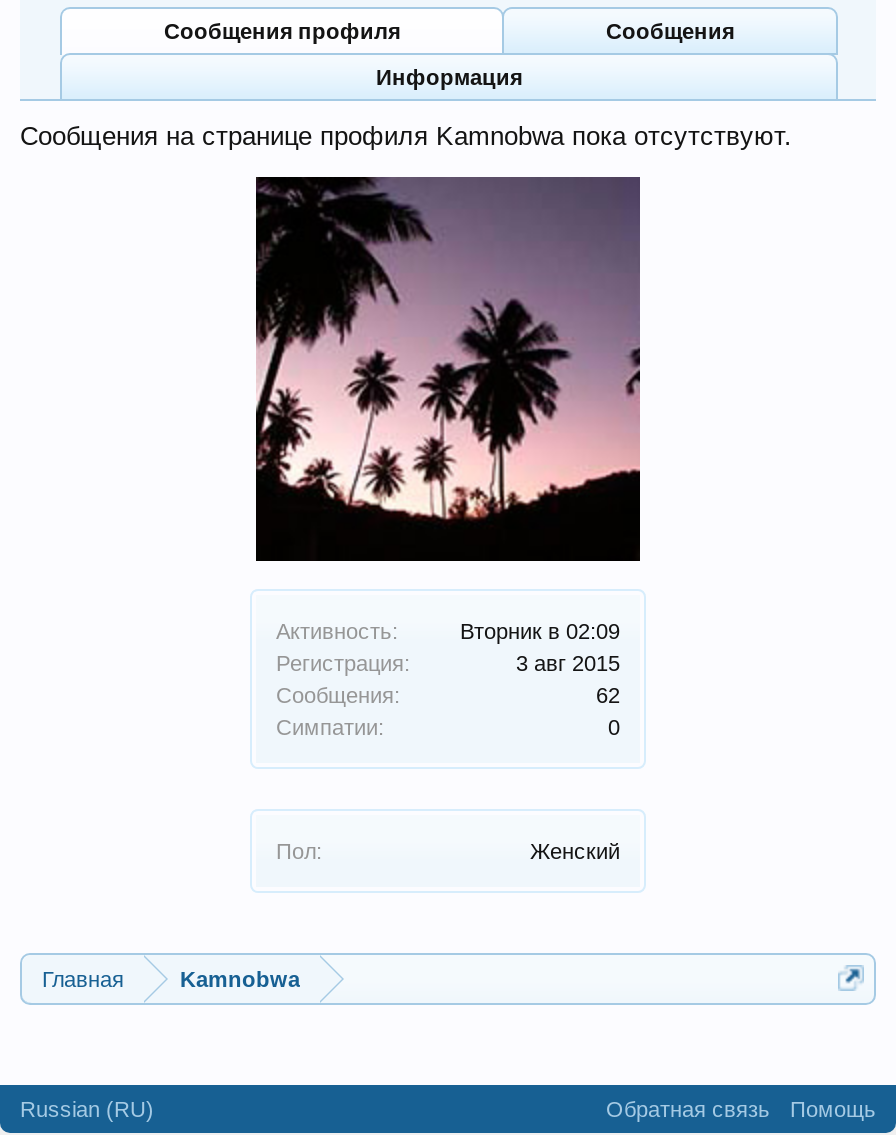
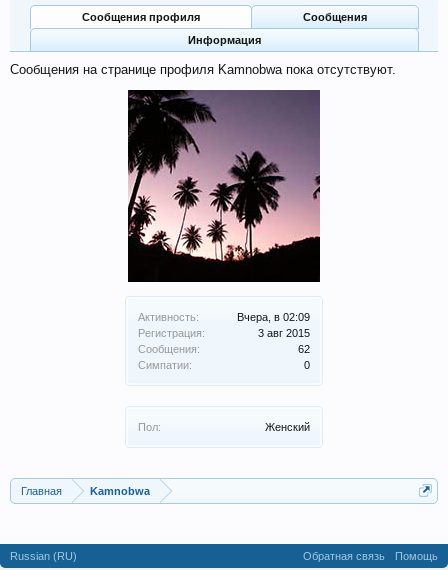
- Вторник в 02:09
+ Вчера, в 02:09
